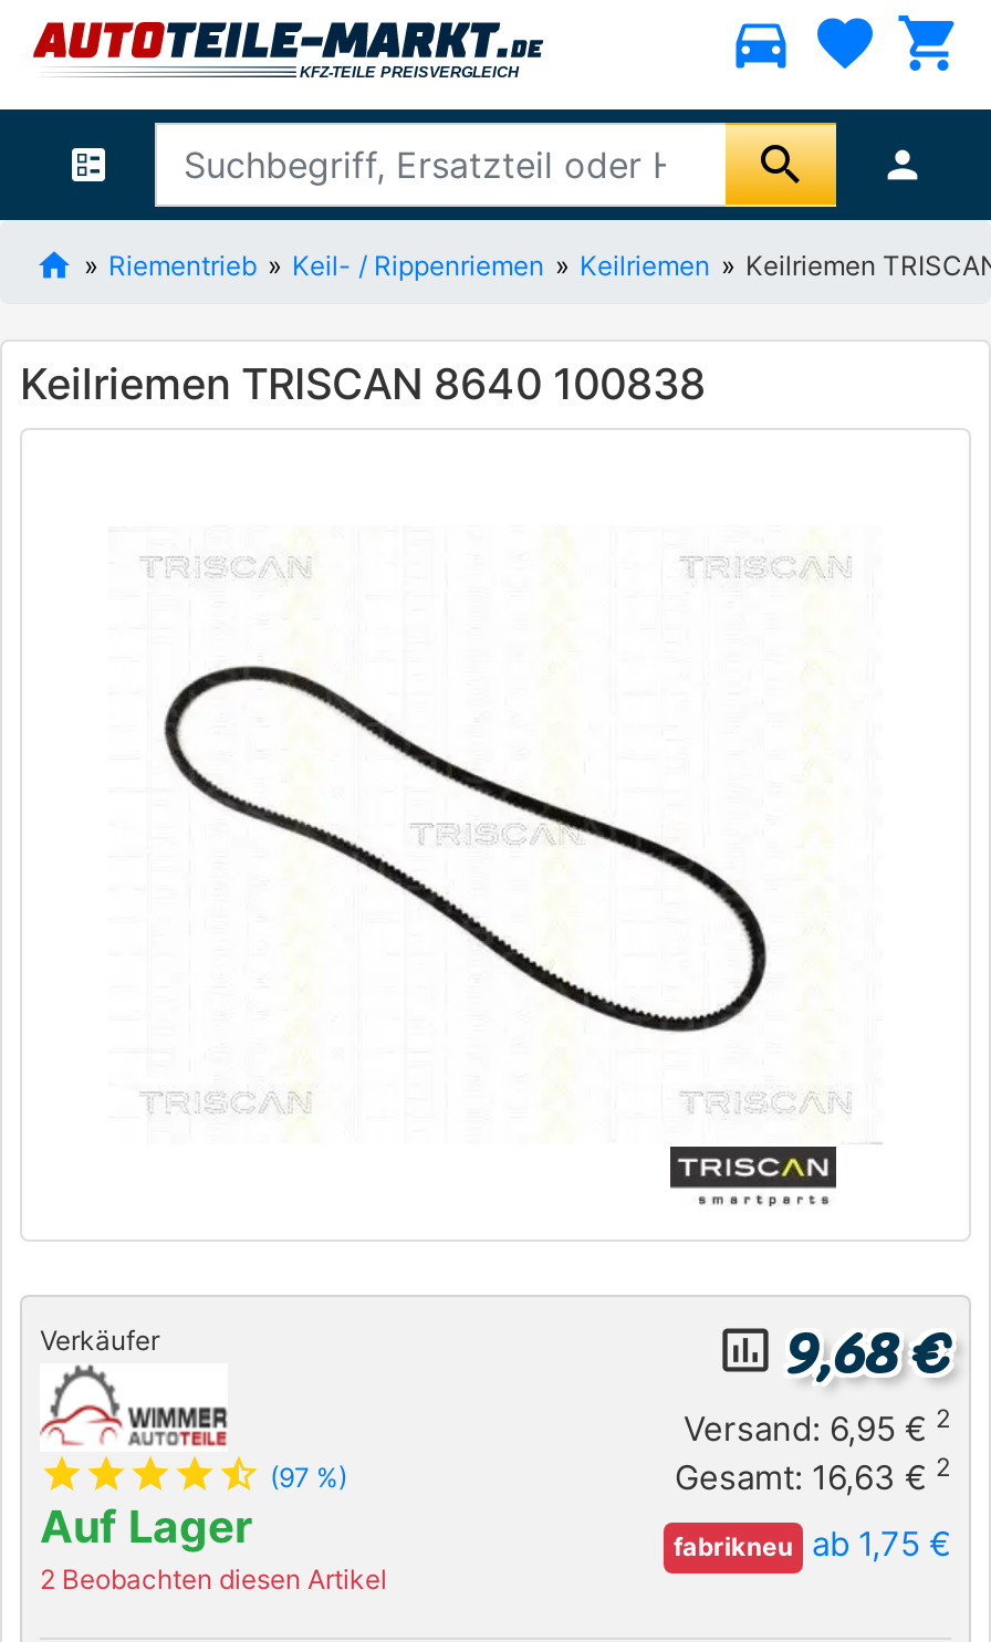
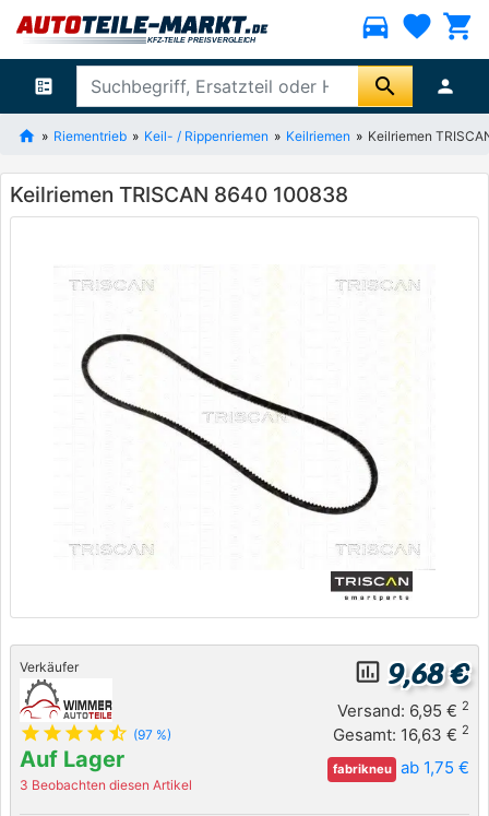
- 2 Beobachten diesen Artikel
+ 3 Beobachten diesen Artikel
